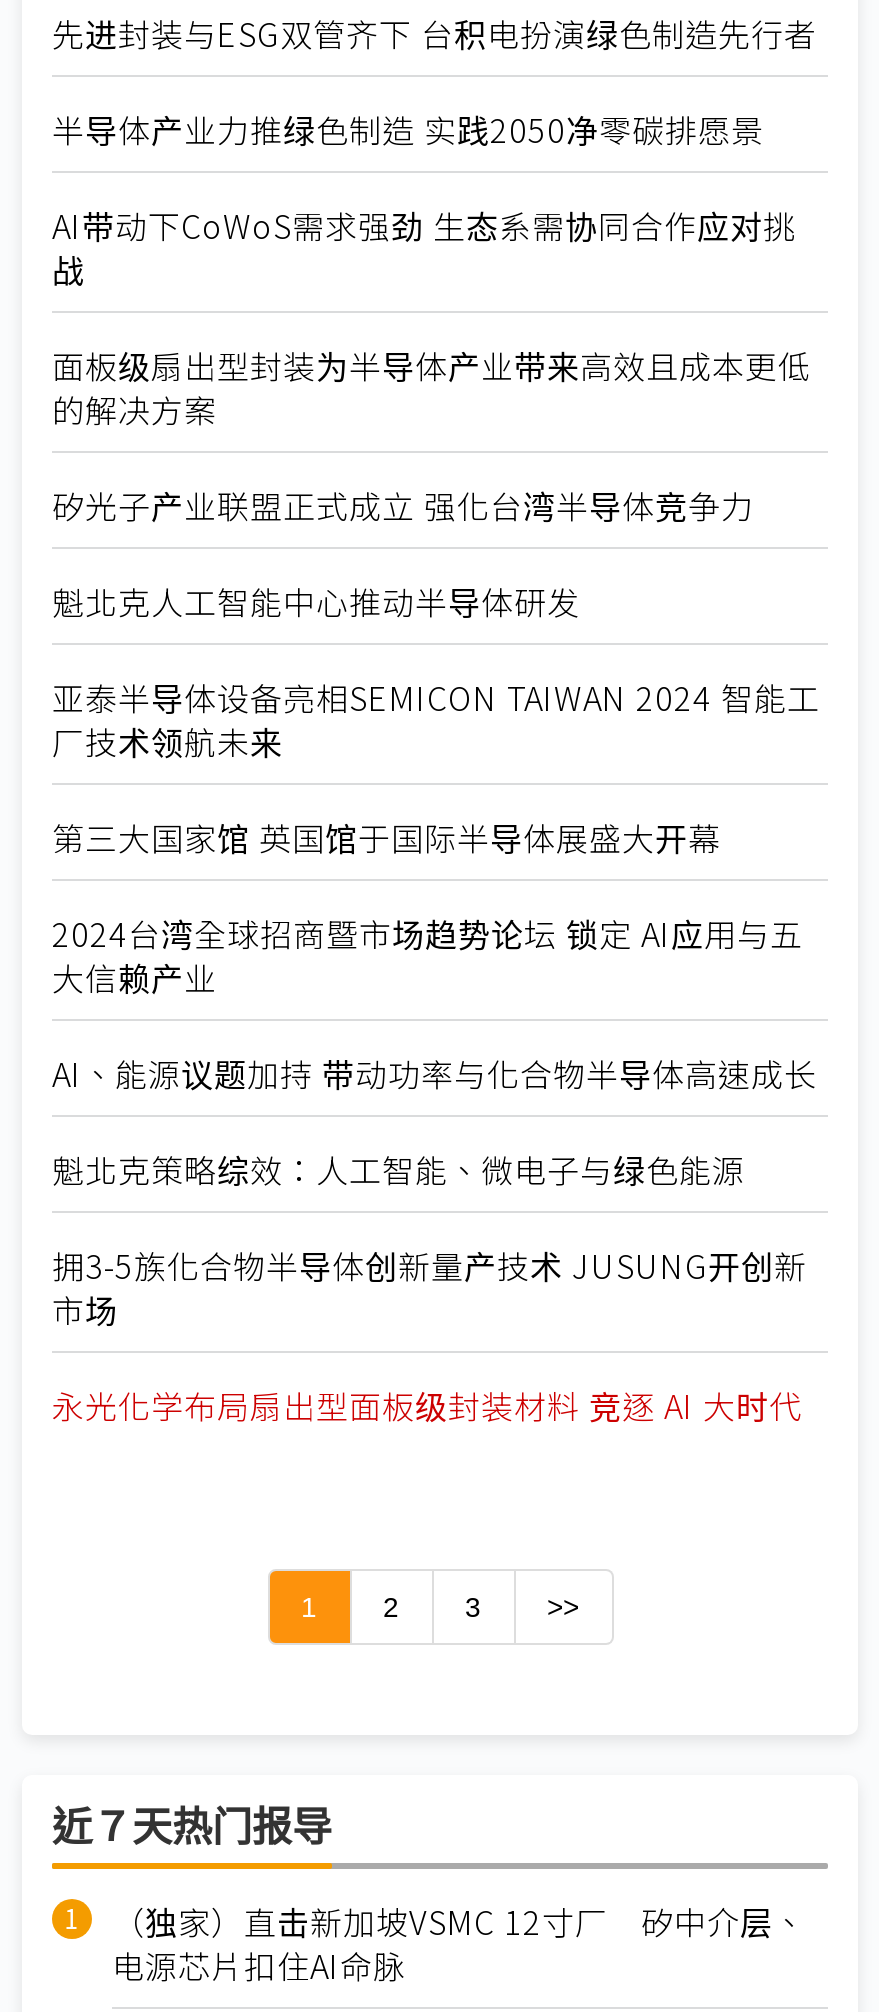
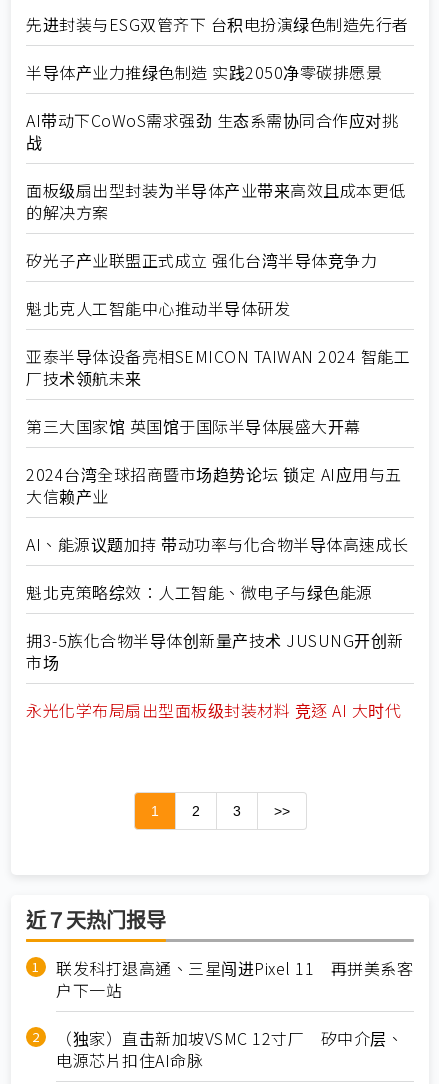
+ 联发科打退高通、三星闯进Pixel 11 再拼美系客
+ 户下一站
